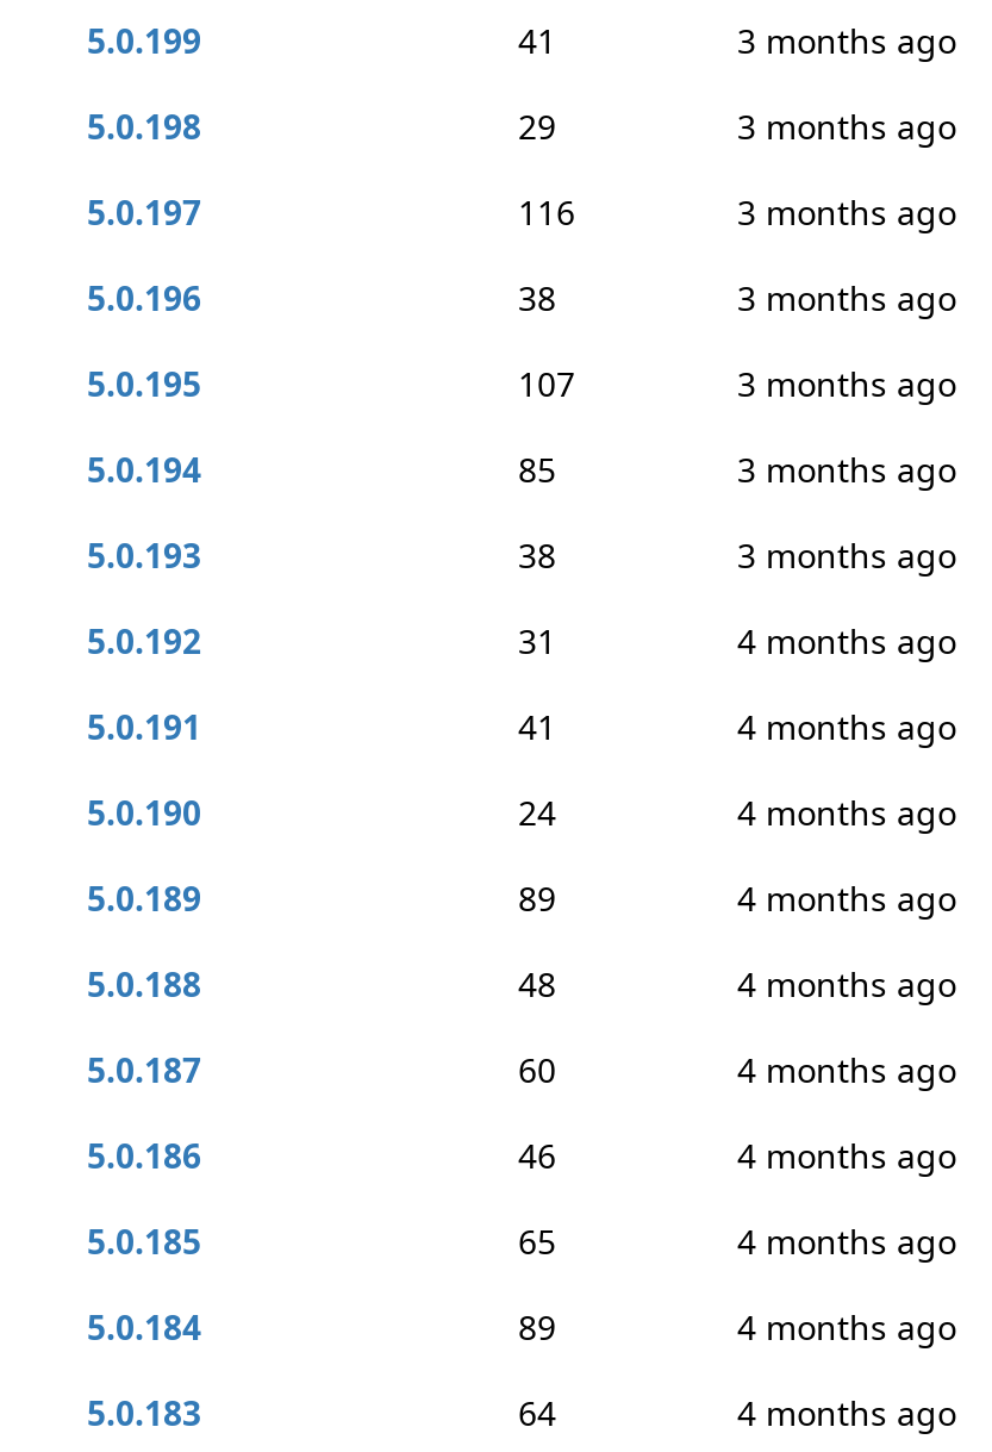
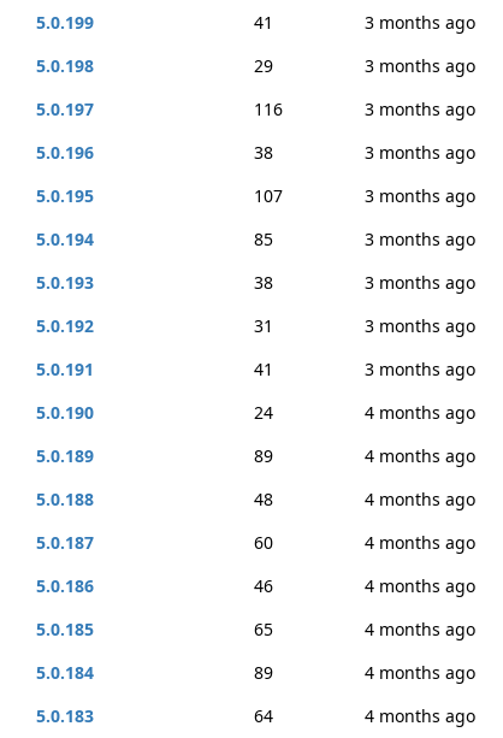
- 4 months ago
+ 3 months ago

- 4 months ago
+ 3 months ago
